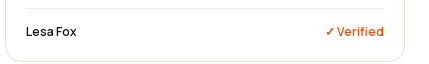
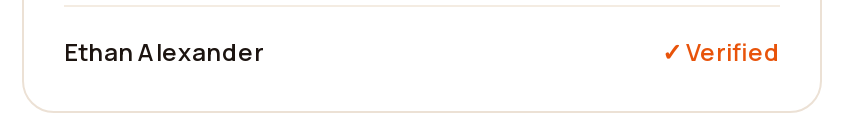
- Lesa Fox
+ Ethan Alexander
